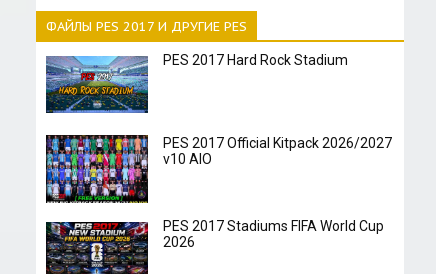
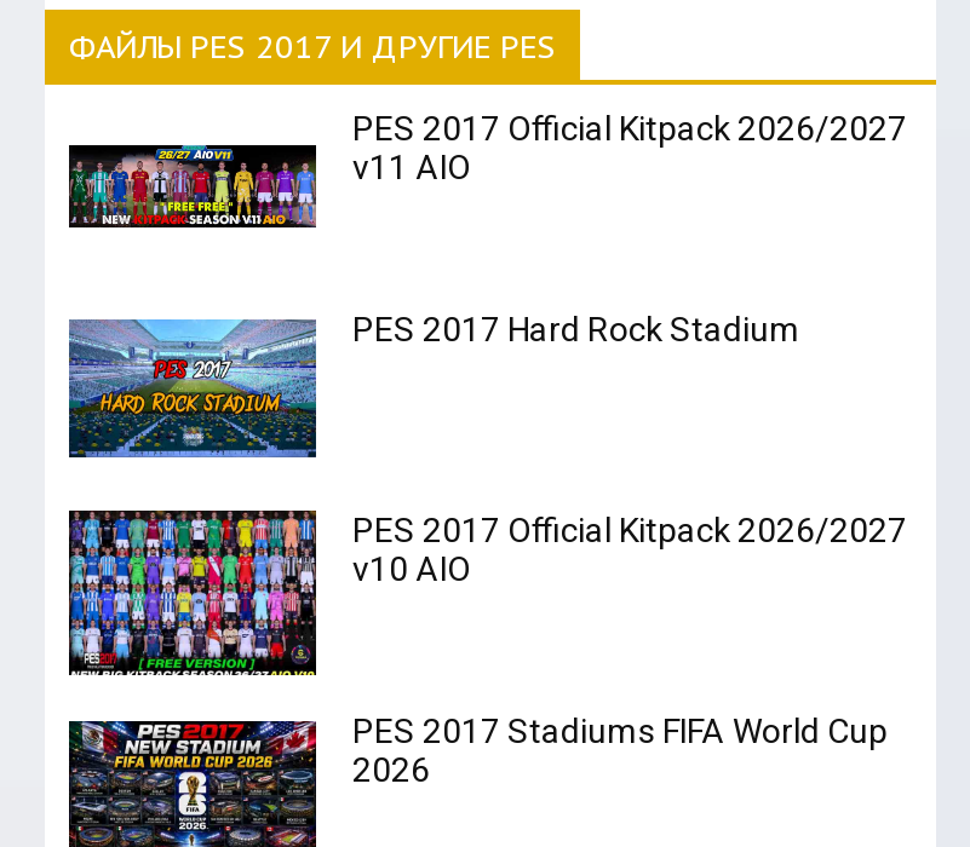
+ [image]
+ PES 2017 Official Kitpack 2026/2027
+ v11 AIO
